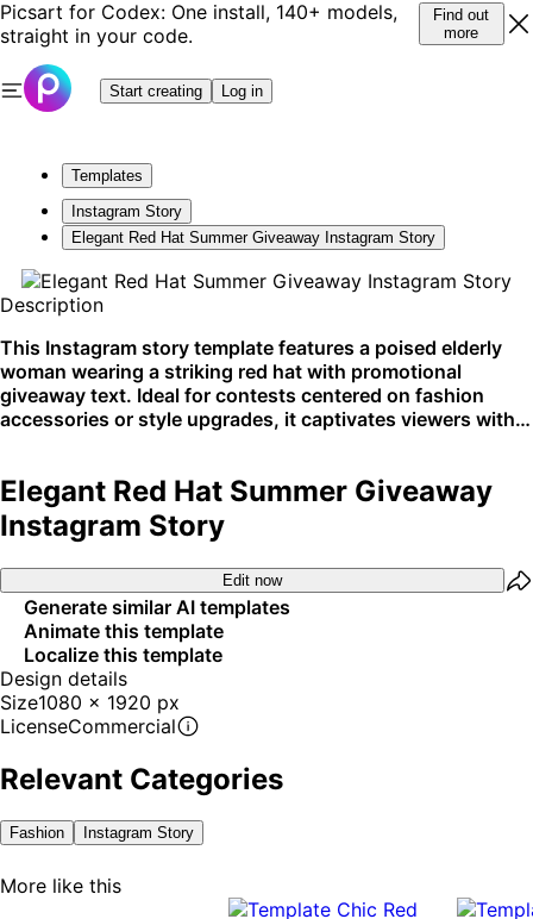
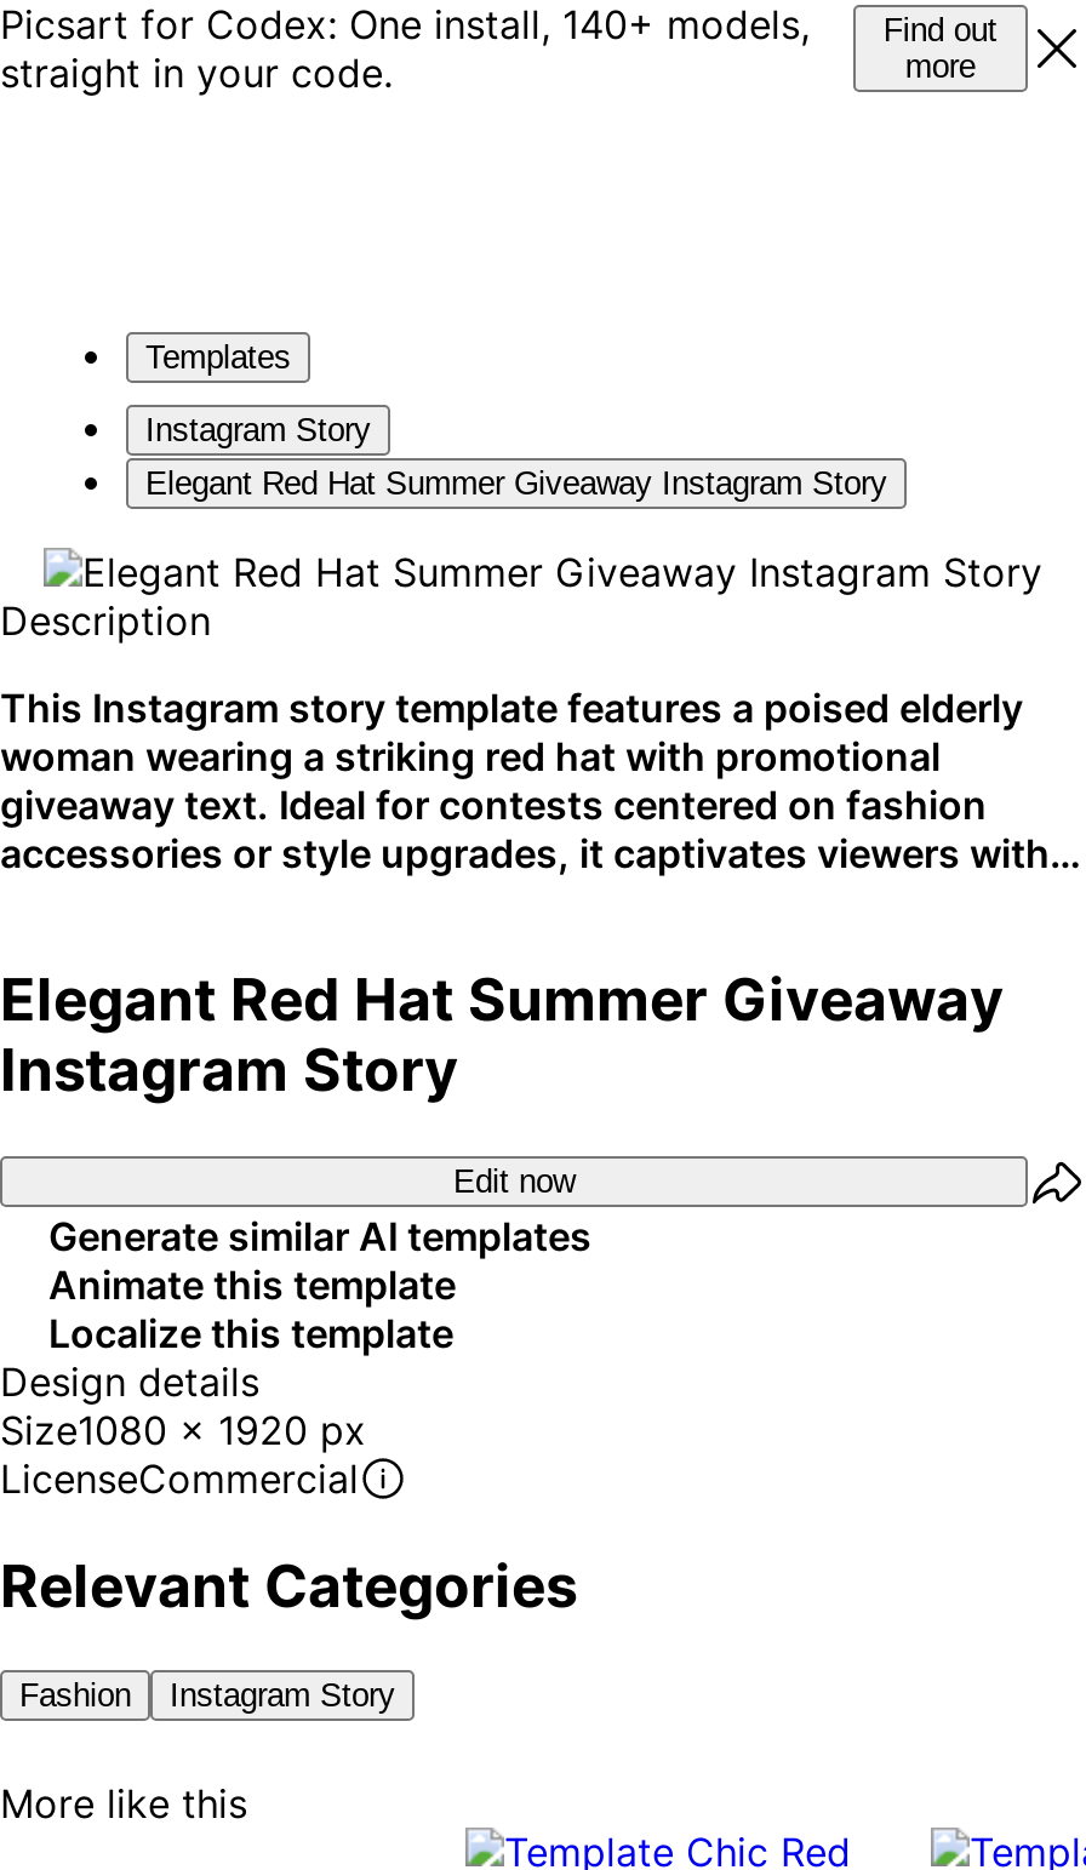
- [image]
- Start creating
- Log in
